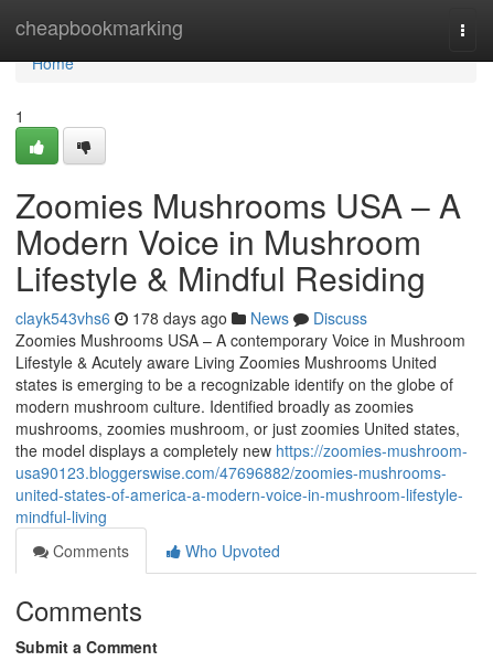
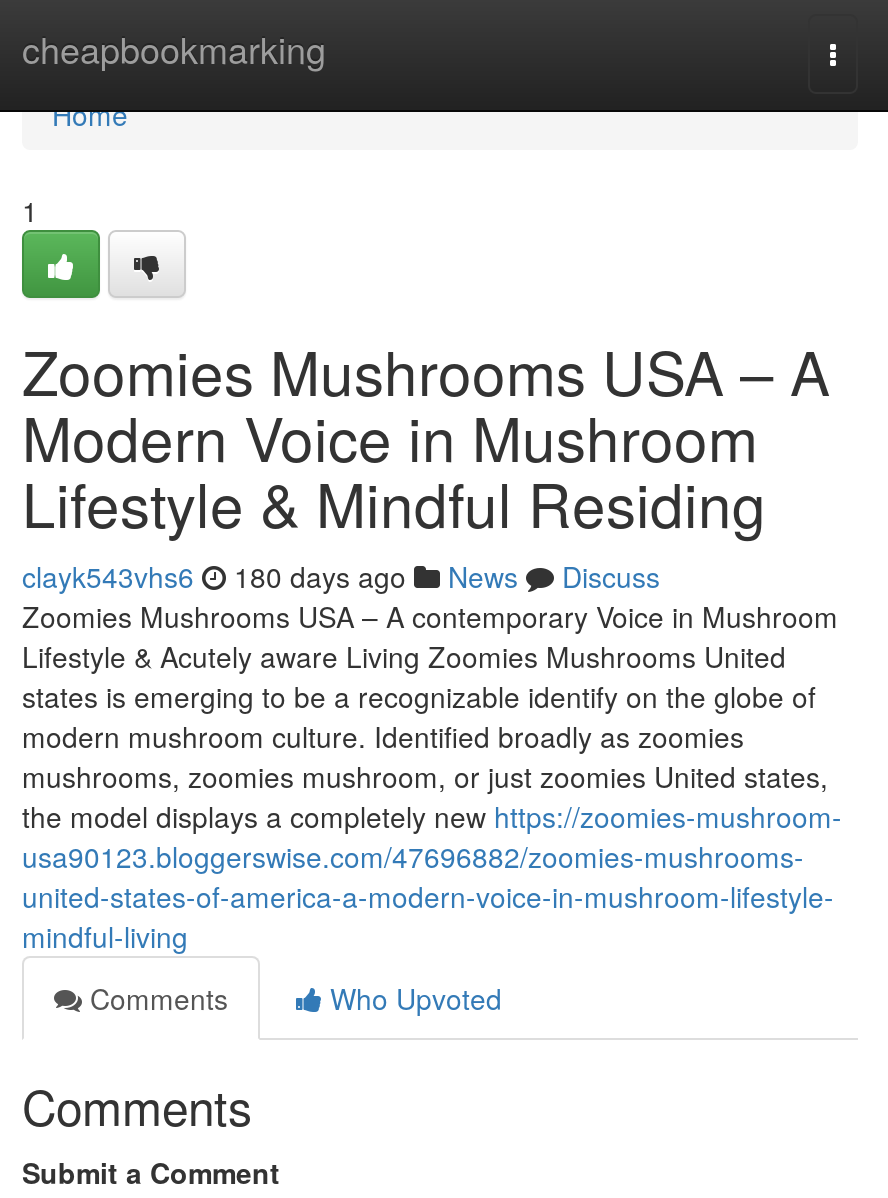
- clayk543vhs6 178 days ago News Discuss
+ clayk543vhs6 180 days ago News Discuss
